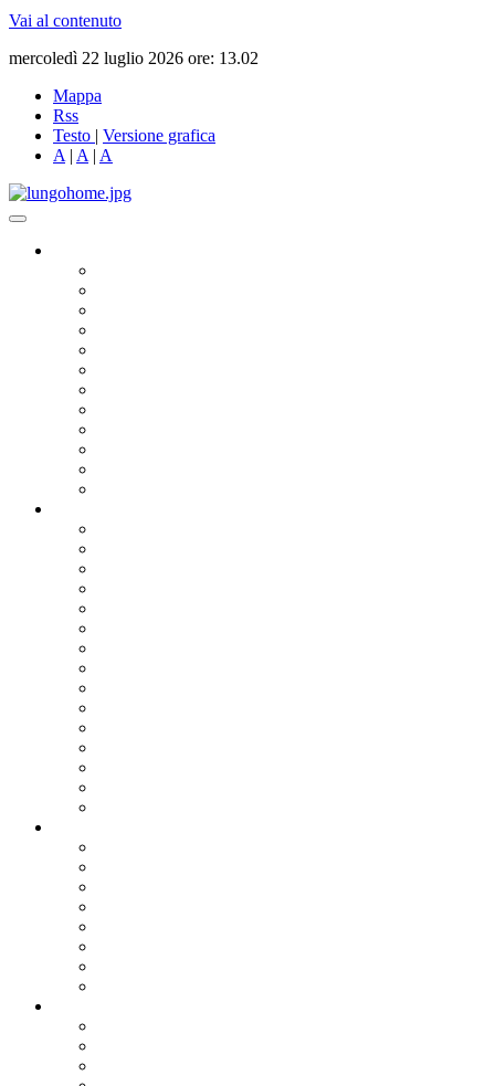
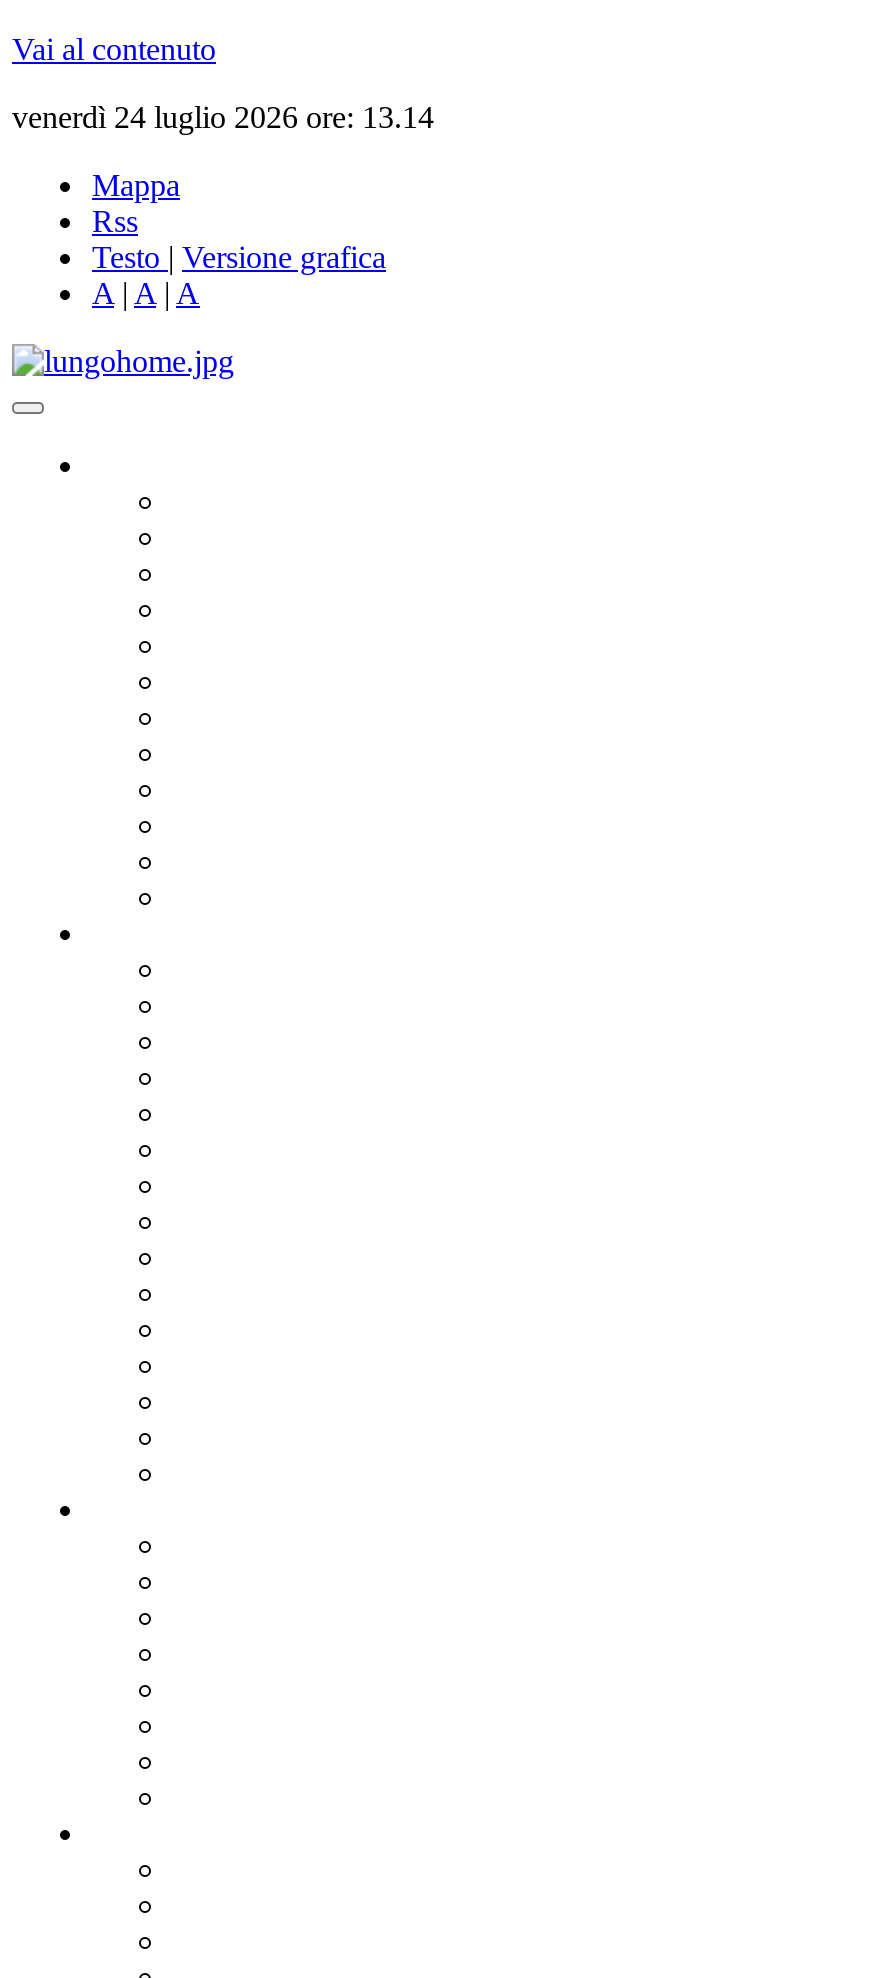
- mercoledì 22 luglio 2026 ore: 13.02
+ venerdì 24 luglio 2026 ore: 13.14
